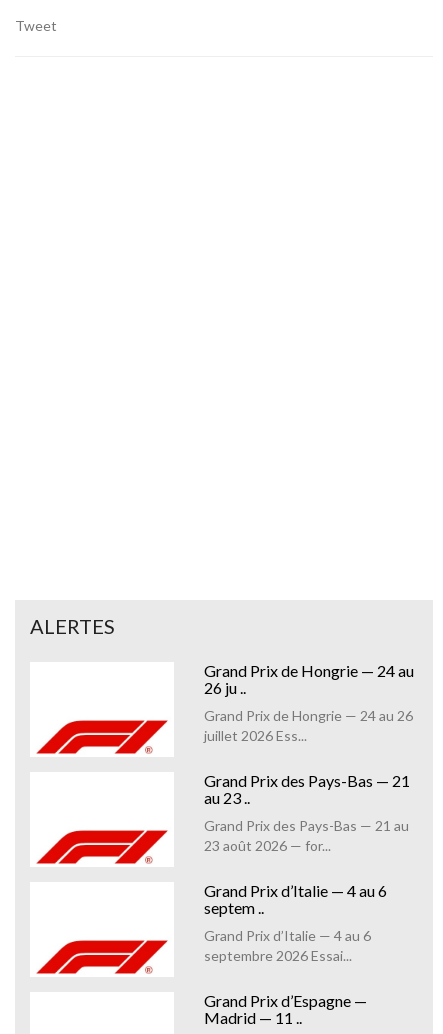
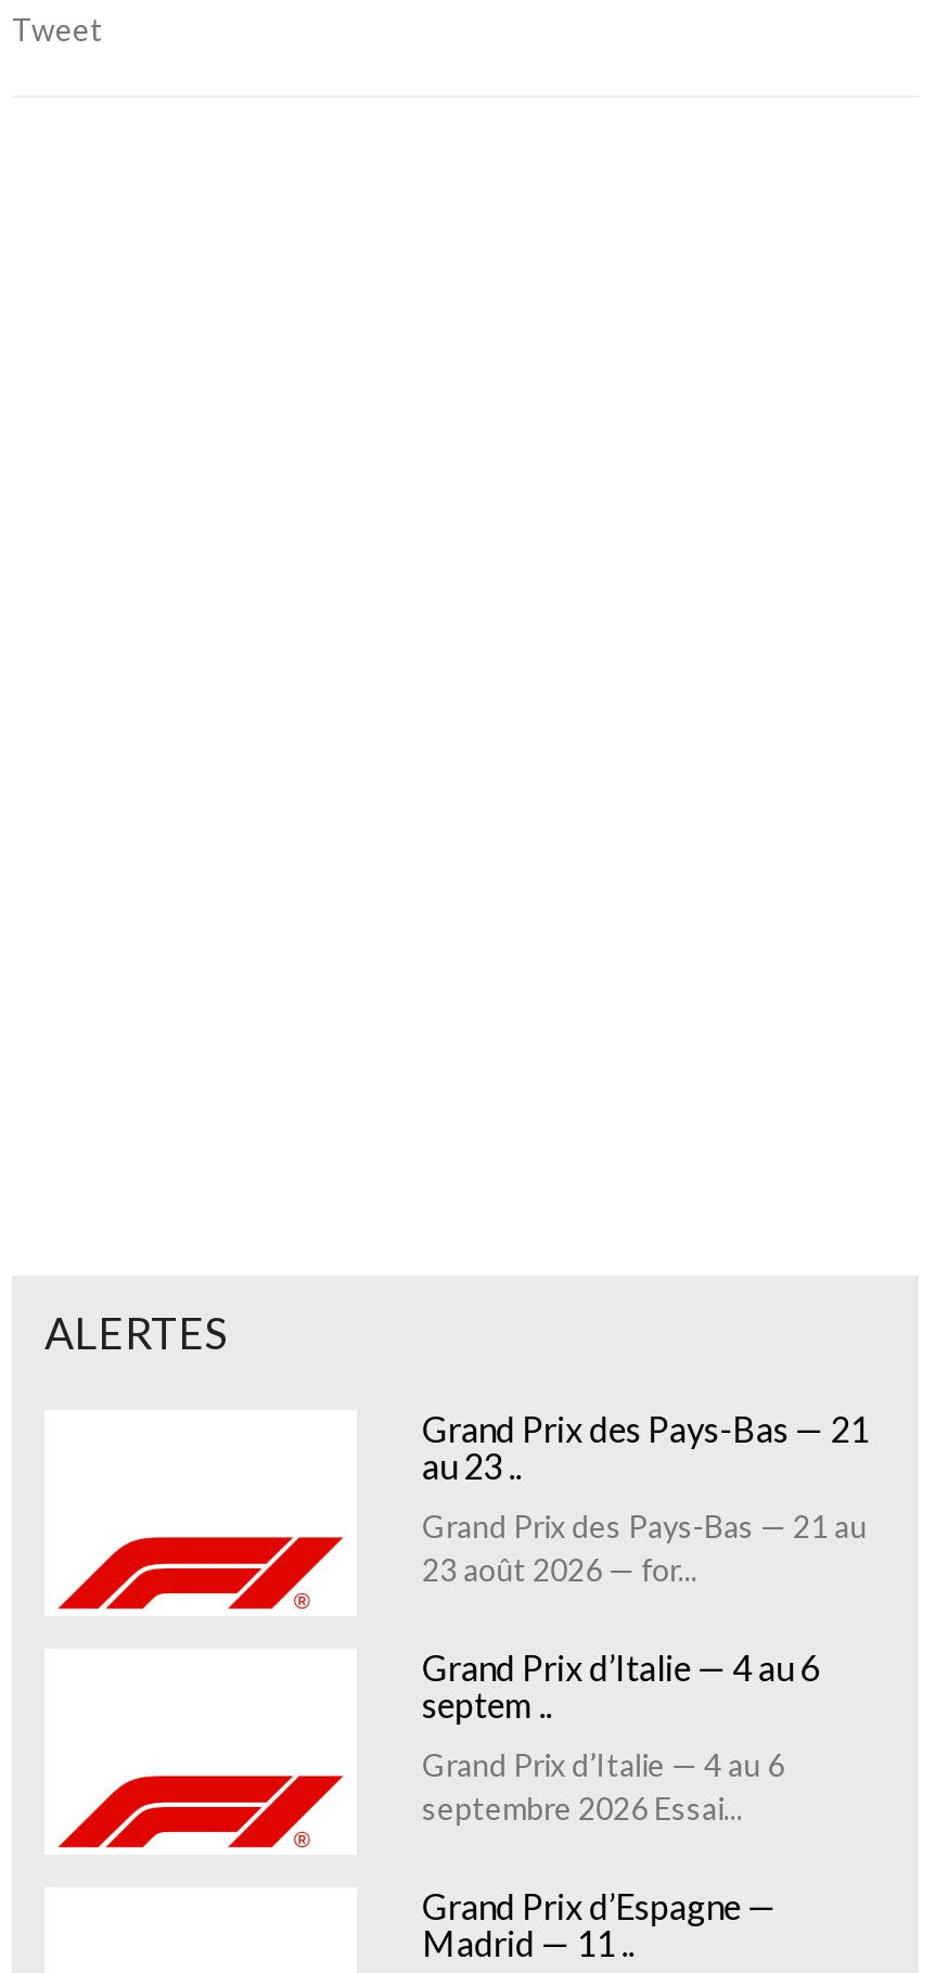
- Grand Prix de Hongrie — 24 au
- 26 ju ..
- Grand Prix de Hongrie — 24 au 26
- juillet 2026 Ess...
